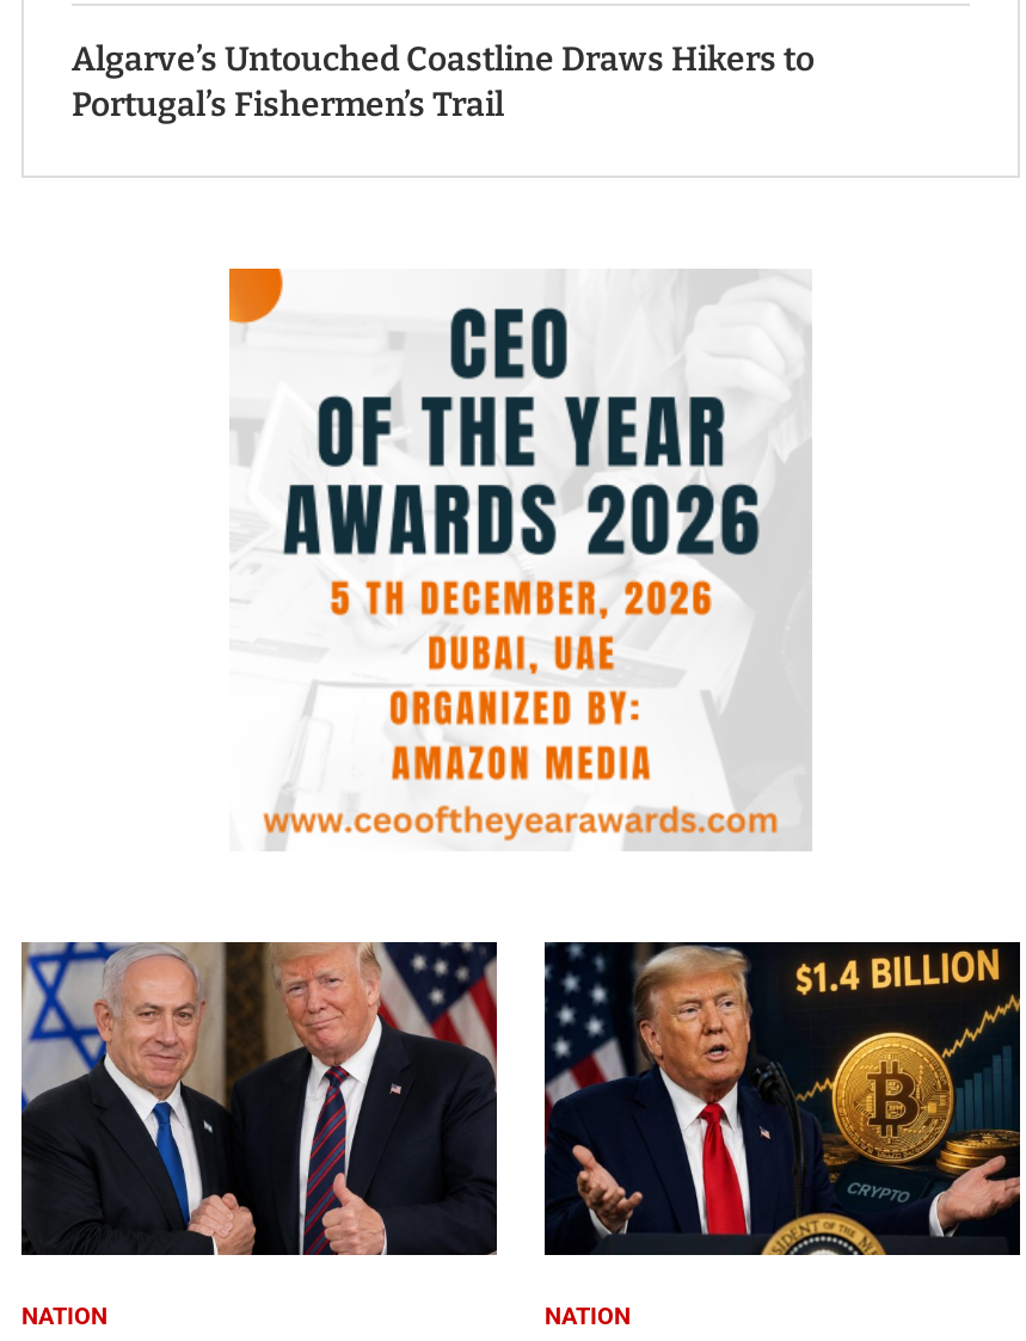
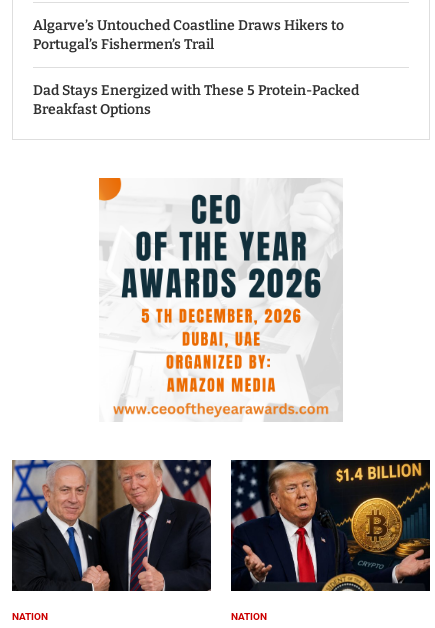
+ Dad Stays Energized with These 5 Protein-Packed
+ Breakfast Options
